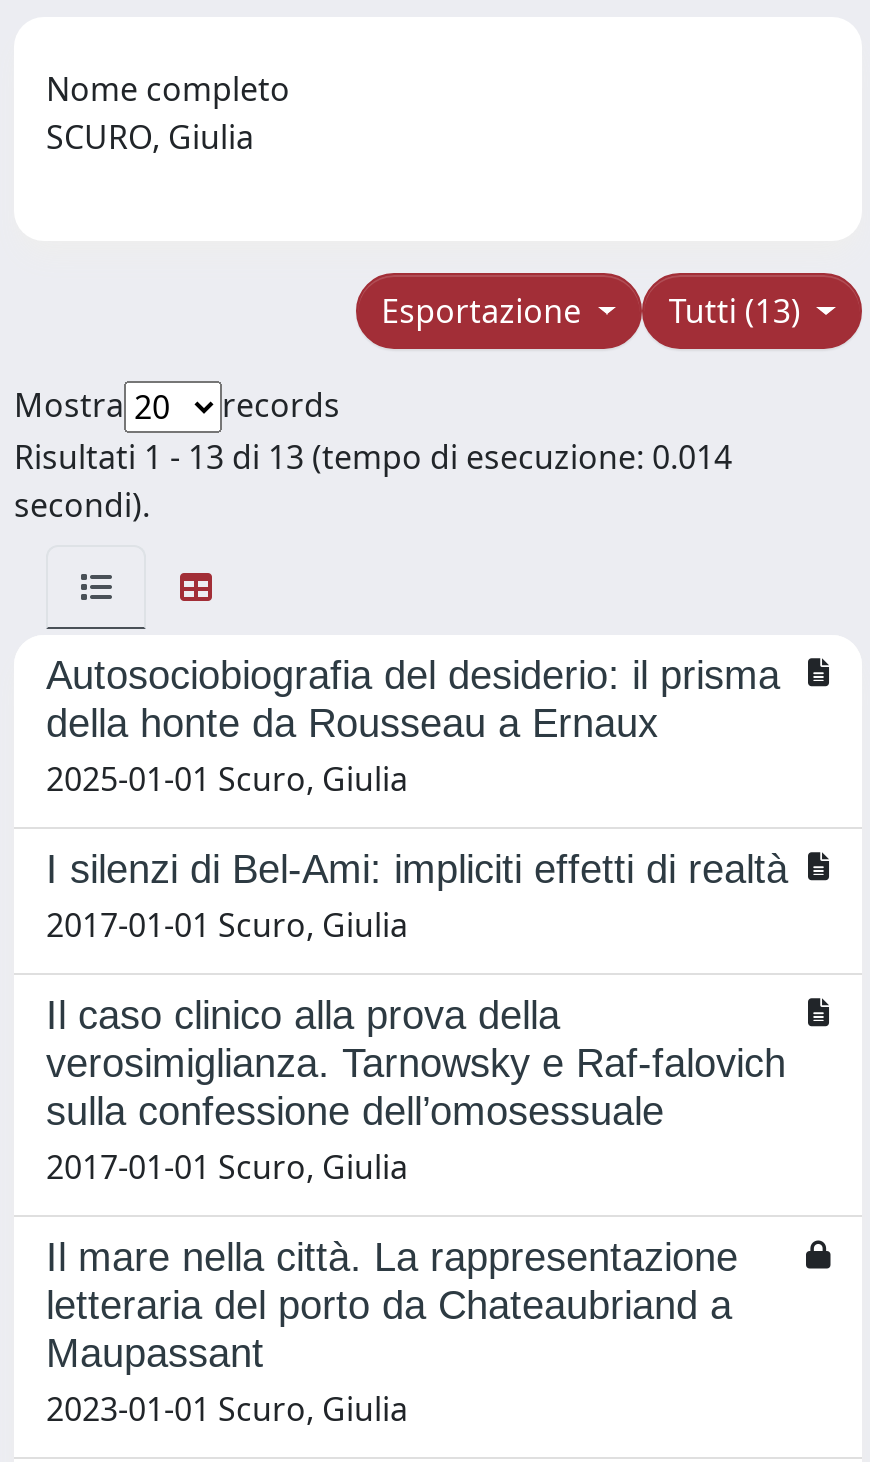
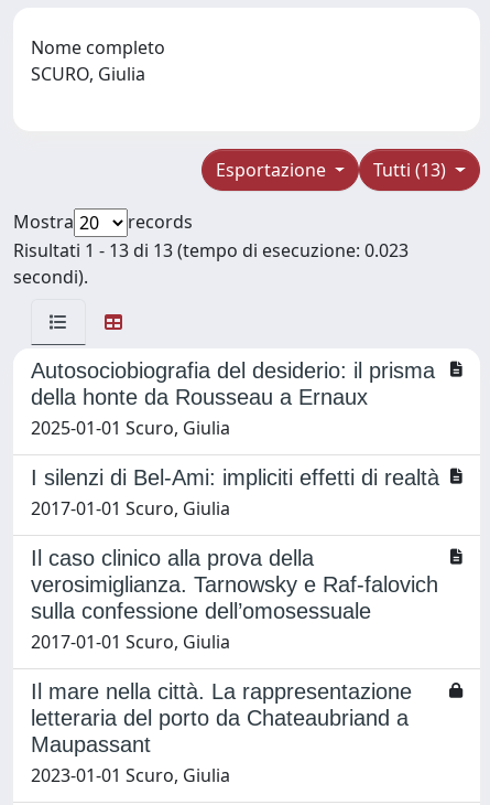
- Risultati 1 - 13 di 13 (tempo di esecuzione: 0.014
+ Risultati 1 - 13 di 13 (tempo di esecuzione: 0.023
